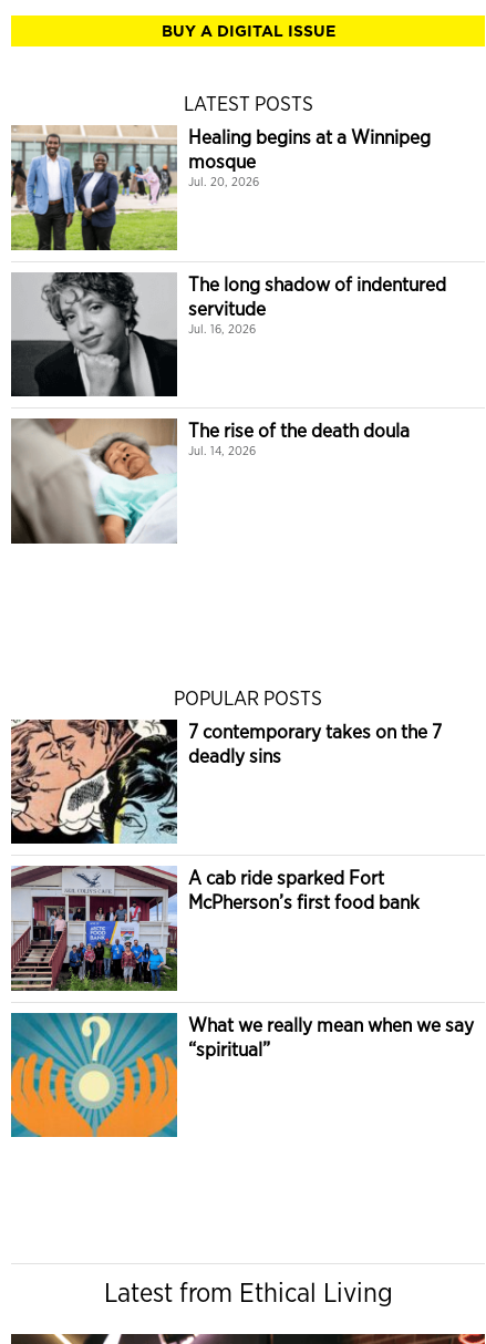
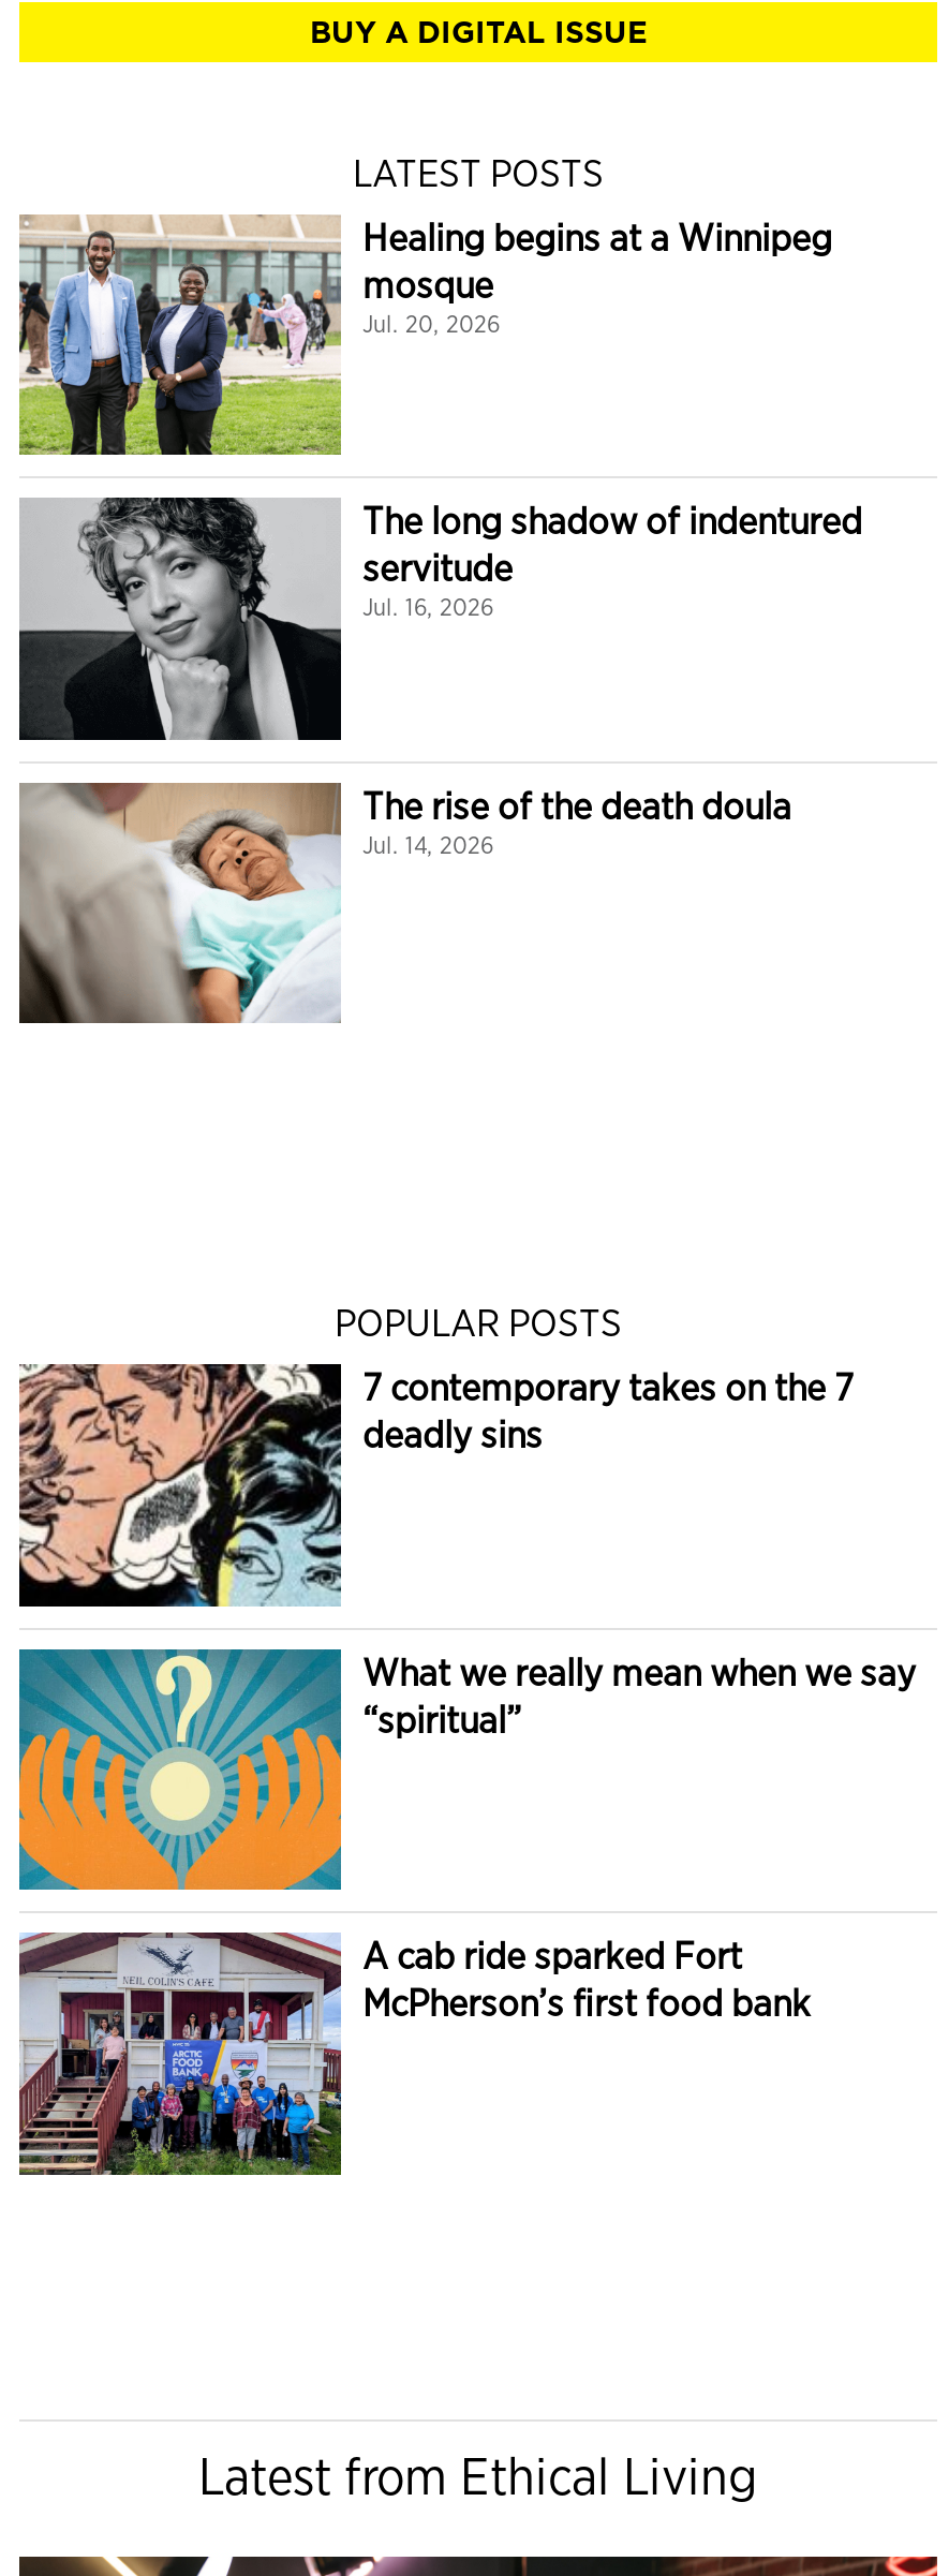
moved down: [image] | A cab ride sparked Fort | McPherson’s first food bank

moved up: [image] | What we really mean when we say | “spiritual”
